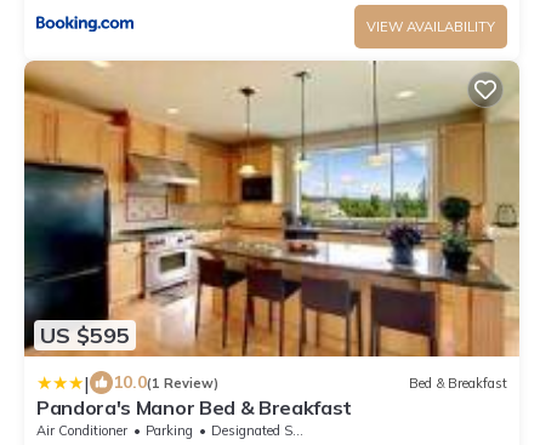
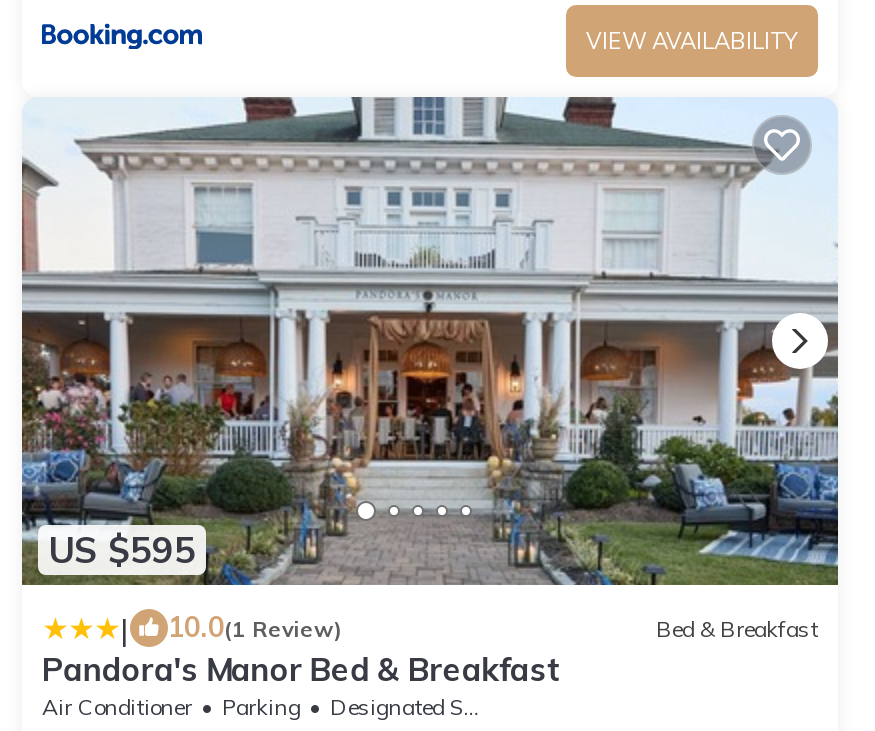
- [image]
+ [image]
